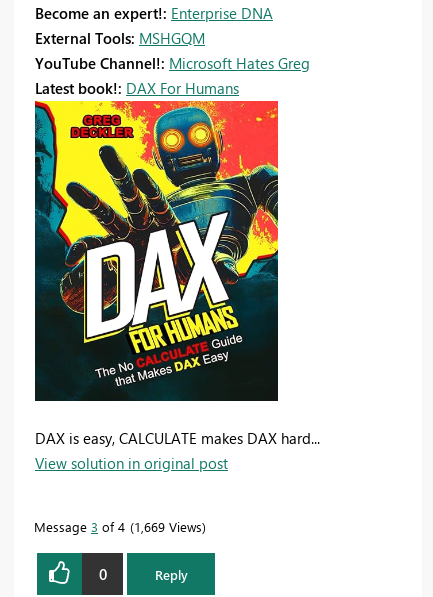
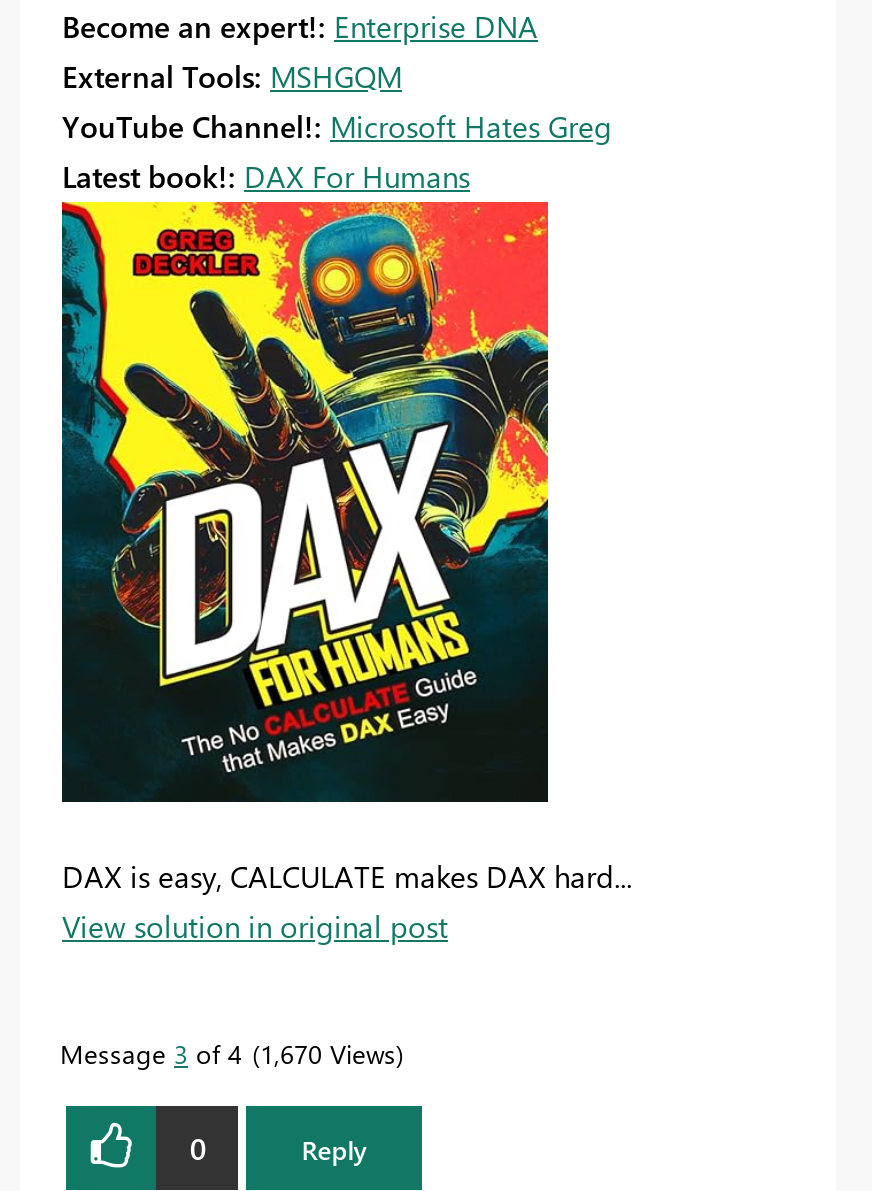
- Message 3 of 4 1,669 Views
+ Message 3 of 4 1,670 Views
